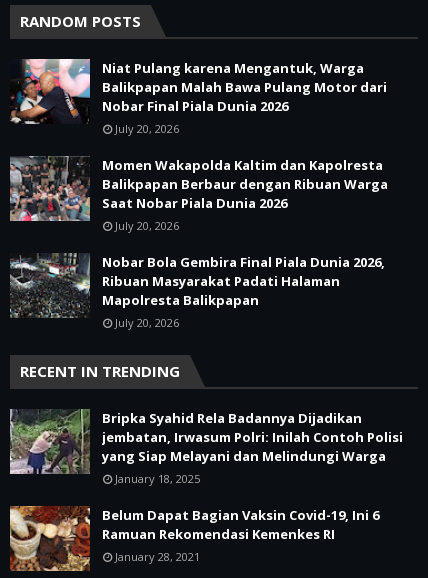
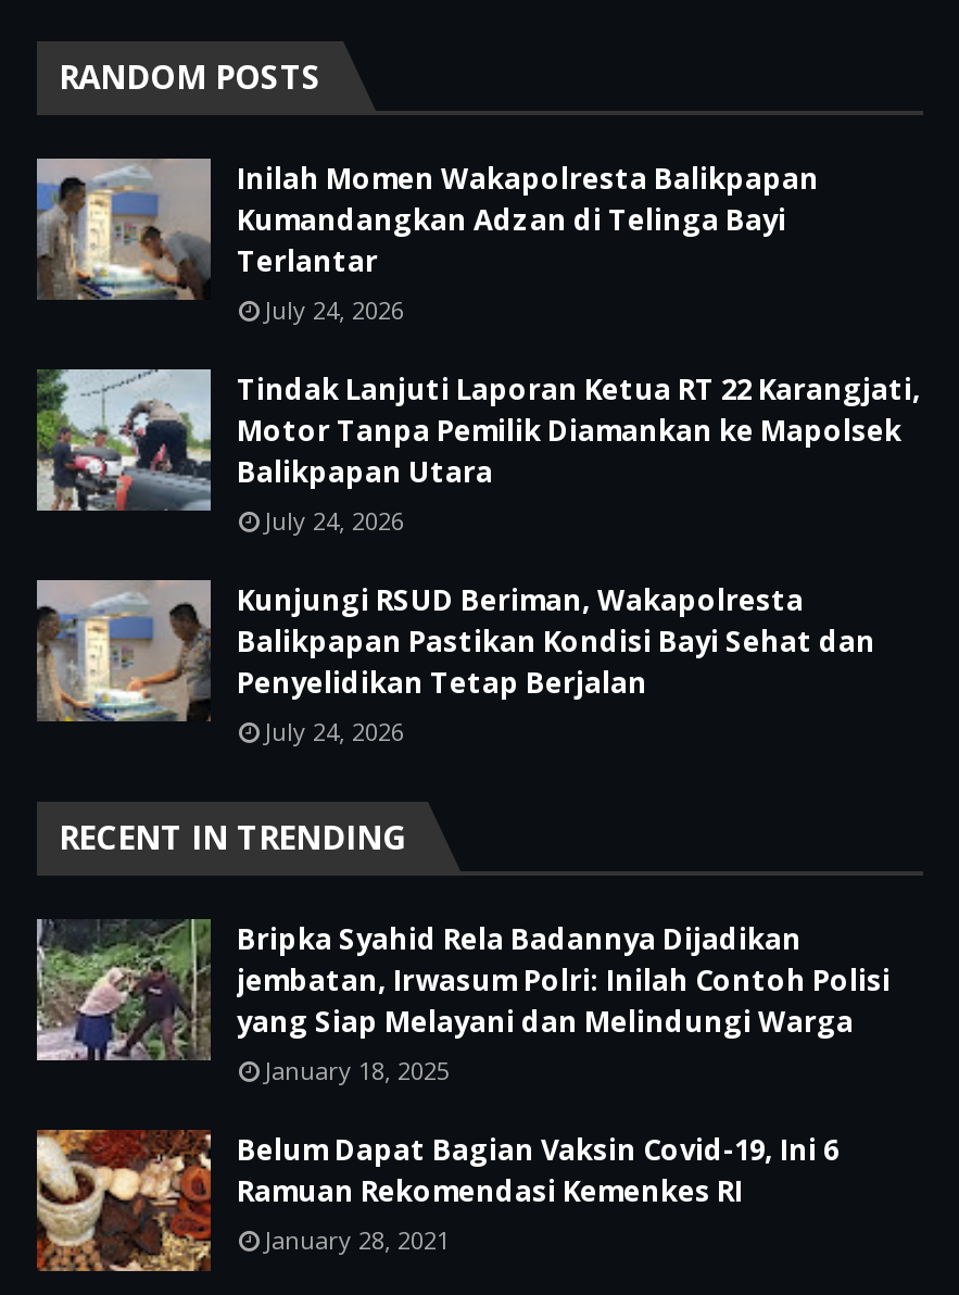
- [image]
- Niat Pulang karena Mengantuk, Warga
- Balikpapan Malah Bawa Pulang Motor dari
- Nobar Final Piala Dunia 2026
- July 20, 2026
+ [image]
+ Inilah Momen Wakapolresta Balikpapan
+ Kumandangkan Adzan di Telinga Bayi
+ Terlantar
+ July 24, 2026

- [image]
- Momen Wakapolda Kaltim dan Kapolresta
- Balikpapan Berbaur dengan Ribuan Warga
- Saat Nobar Piala Dunia 2026
- July 20, 2026
+ [image]
+ Tindak Lanjuti Laporan Ketua RT 22 Karangjati,
+ Motor Tanpa Pemilik Diamankan ke Mapolsek
+ Balikpapan Utara
+ July 24, 2026

- [image]
- Nobar Bola Gembira Final Piala Dunia 2026,
- Ribuan Masyarakat Padati Halaman
- Mapolresta Balikpapan
- July 20, 2026
+ [image]
+ Kunjungi RSUD Beriman, Wakapolresta
+ Balikpapan Pastikan Kondisi Bayi Sehat dan
+ Penyelidikan Tetap Berjalan
+ July 24, 2026
